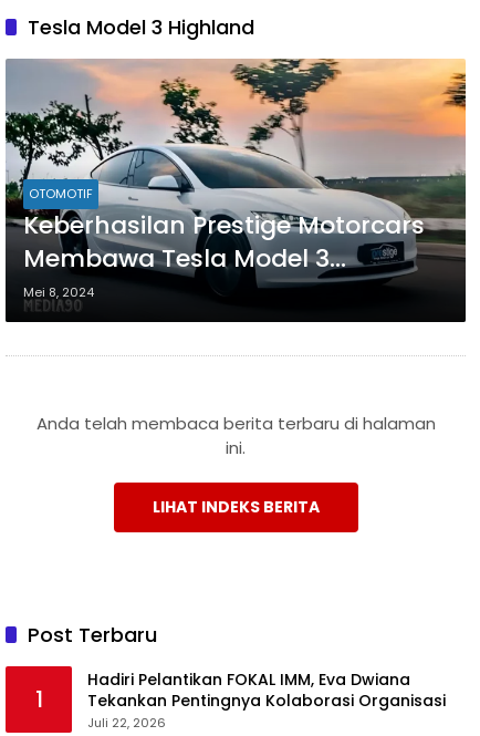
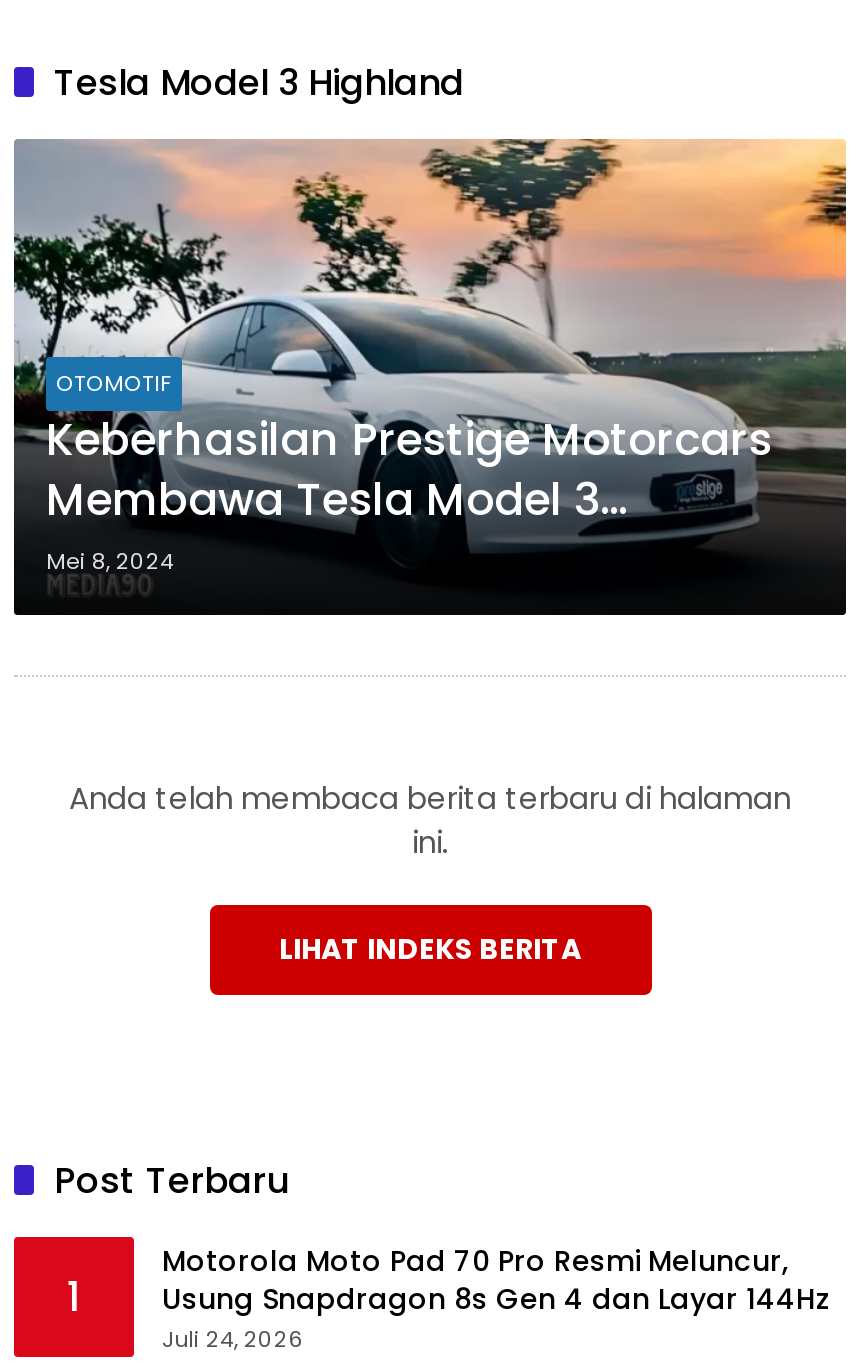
- Hadiri Pelantikan FOKAL IMM, Eva Dwiana
- Tekankan Pentingnya Kolaborasi Organisasi
- Juli 22, 2026
+ Motorola Moto Pad 70 Pro Resmi Meluncur,
+ Usung Snapdragon 8s Gen 4 dan Layar 144Hz
+ Juli 24, 2026
